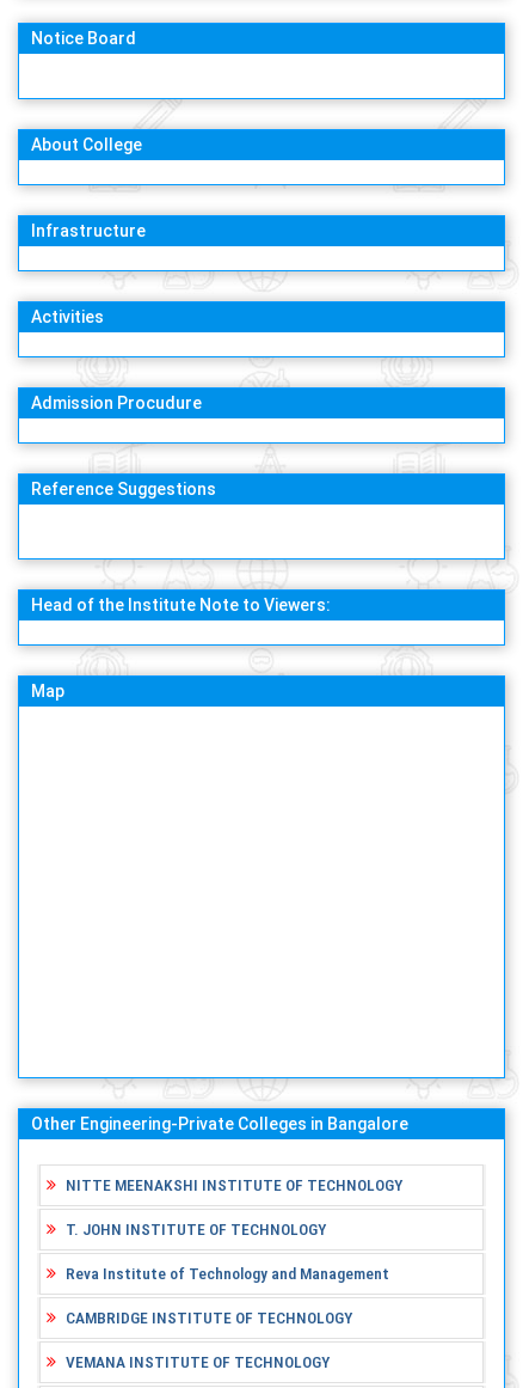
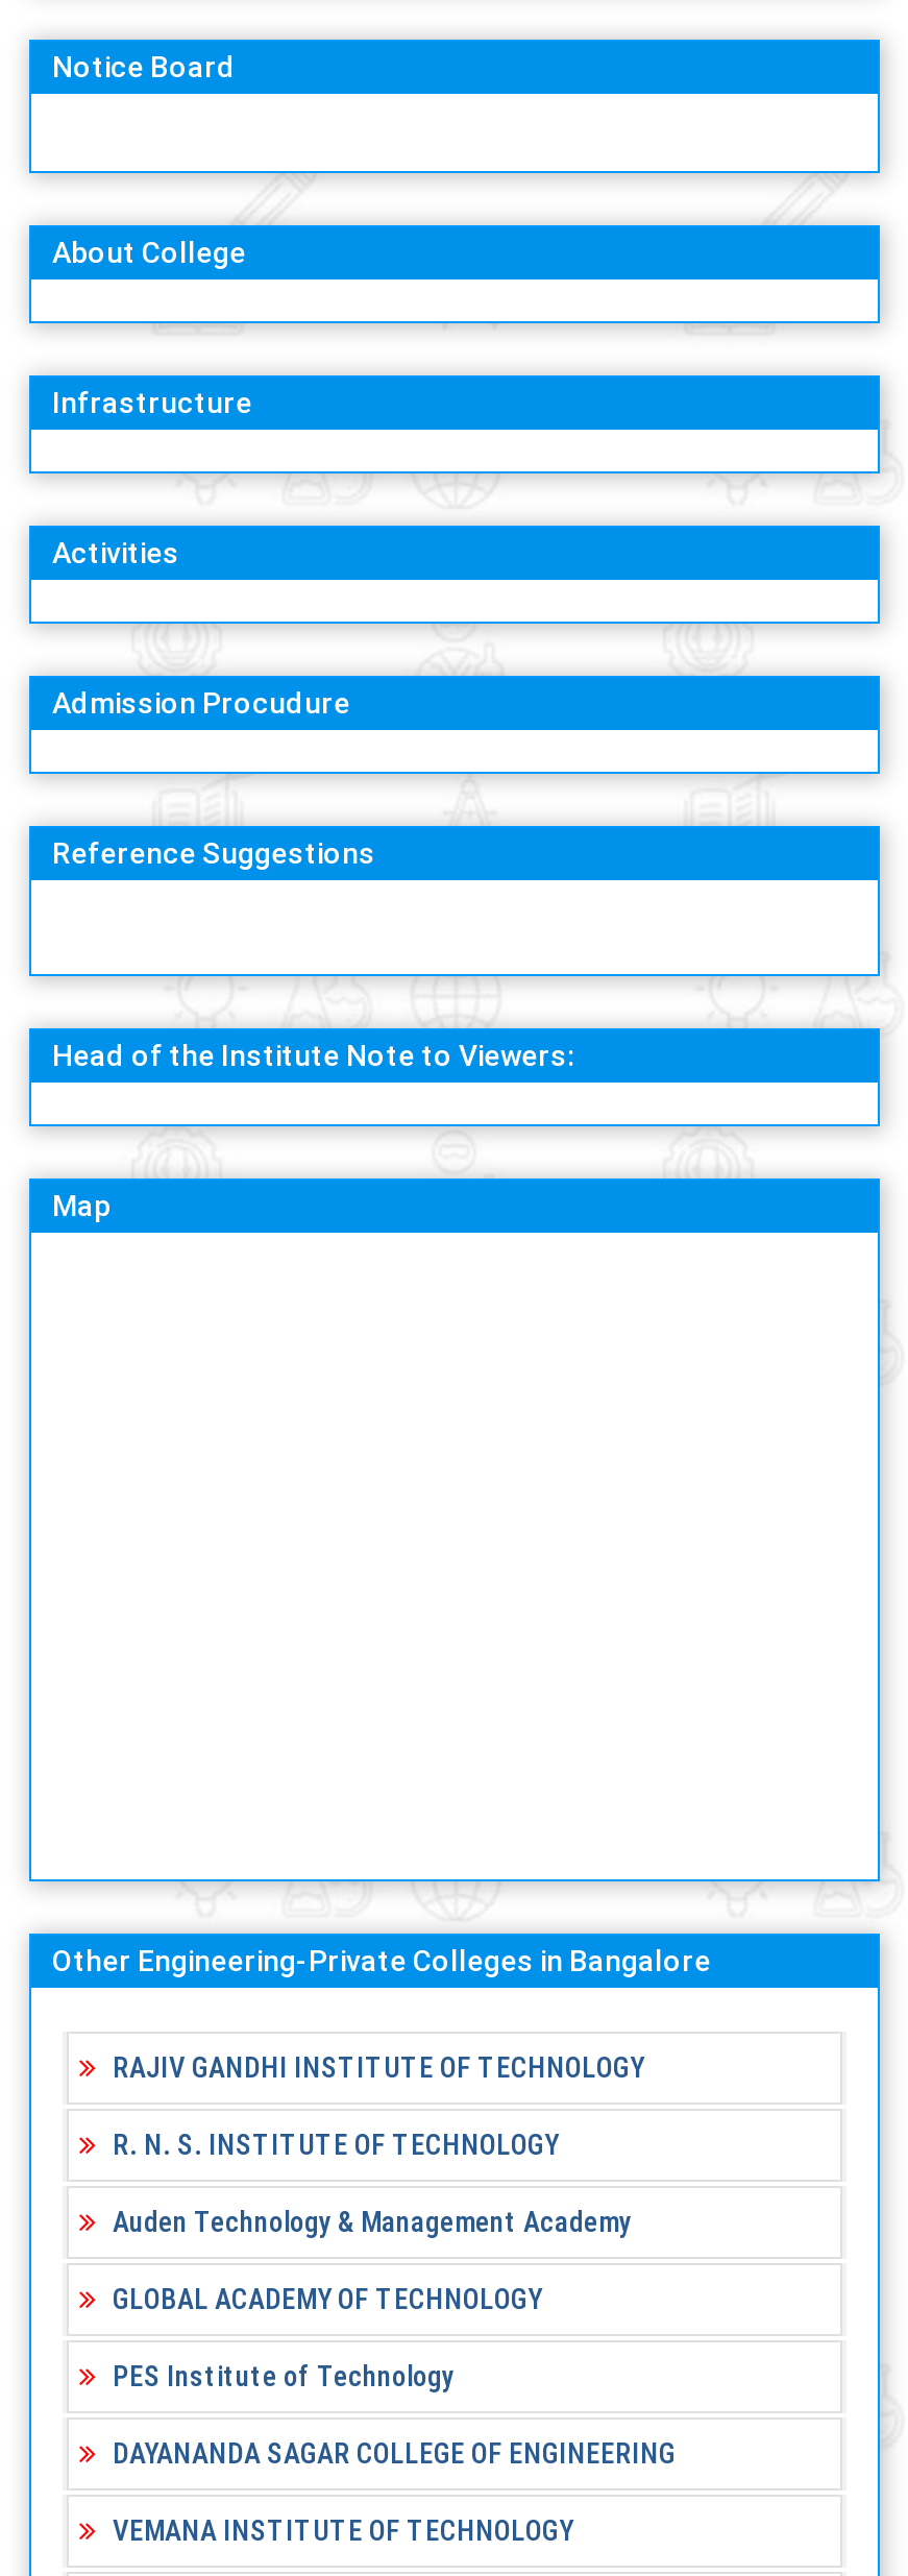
- NITTE MEENAKSHI INSTITUTE OF TECHNOLOGY
- T. JOHN INSTITUTE OF TECHNOLOGY
- Reva Institute of Technology and Management
- CAMBRIDGE INSTITUTE OF TECHNOLOGY
+ RAJIV GANDHI INSTITUTE OF TECHNOLOGY
+ R. N. S. INSTITUTE OF TECHNOLOGY
+ Auden Technology & Management Academy
+ GLOBAL ACADEMY OF TECHNOLOGY
+ PES Institute of Technology
+ DAYANANDA SAGAR COLLEGE OF ENGINEERING
